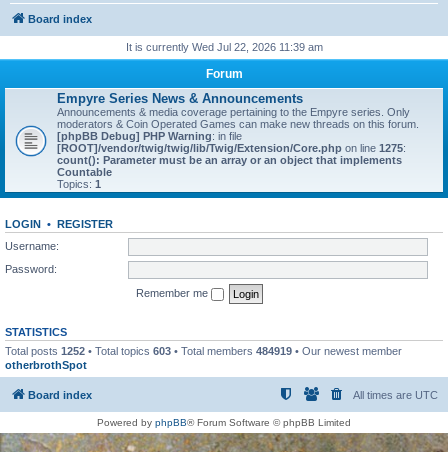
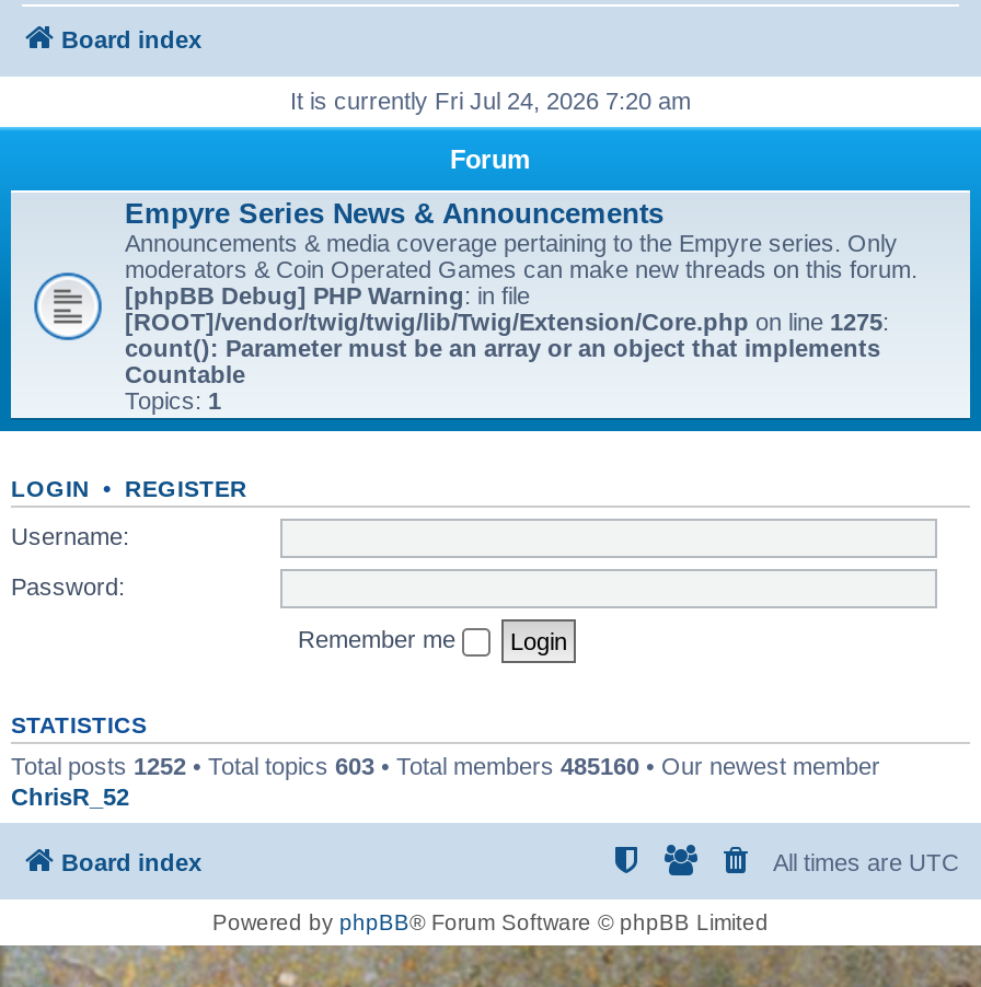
- It is currently Wed Jul 22, 2026 11:39 am
+ It is currently Fri Jul 24, 2026 7:20 am

- Total posts 1252 • Total topics 603 • Total members 484919 • Our newest member
- otherbrothSpot
+ Total posts 1252 • Total topics 603 • Total members 485160 • Our newest member
+ ChrisR_52
